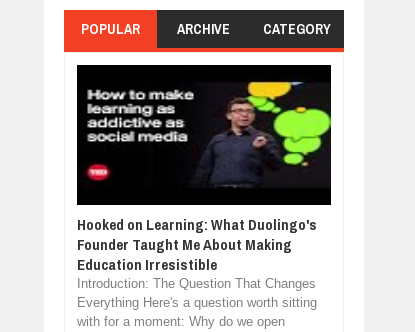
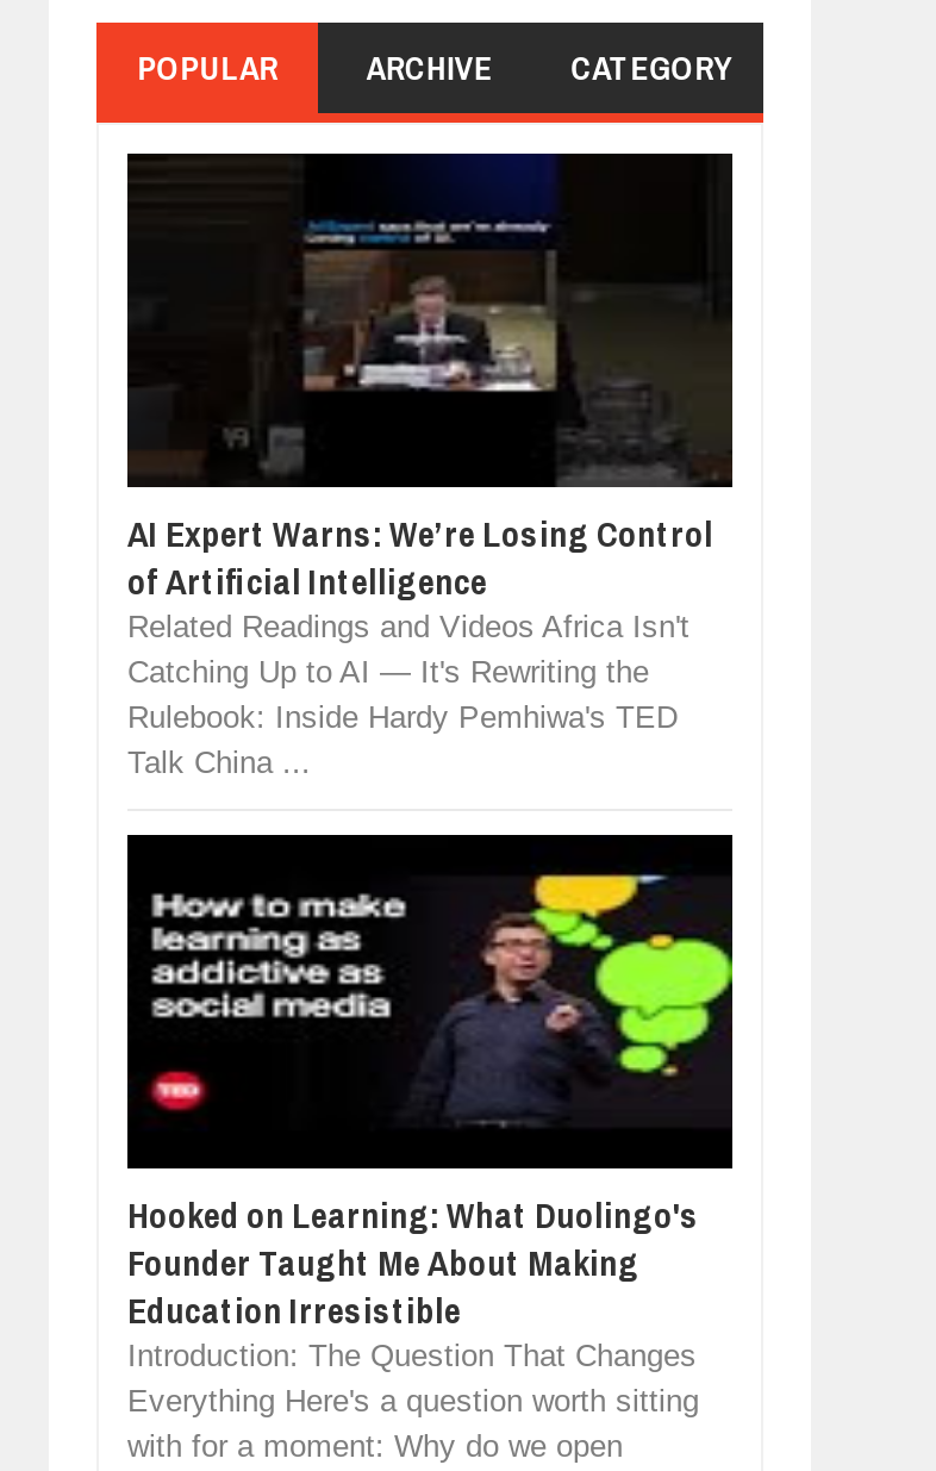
+ [image]
+ AI Expert Warns: We’re Losing Control
+ of Artificial Intelligence
+ Related Readings and Videos Africa Isn't
+ Catching Up to AI — It's Rewriting the
+ Rulebook: Inside Hardy Pemhiwa's TED
+ Talk China ...
